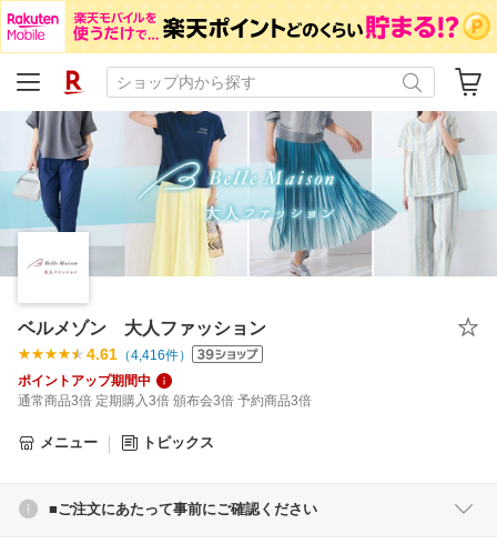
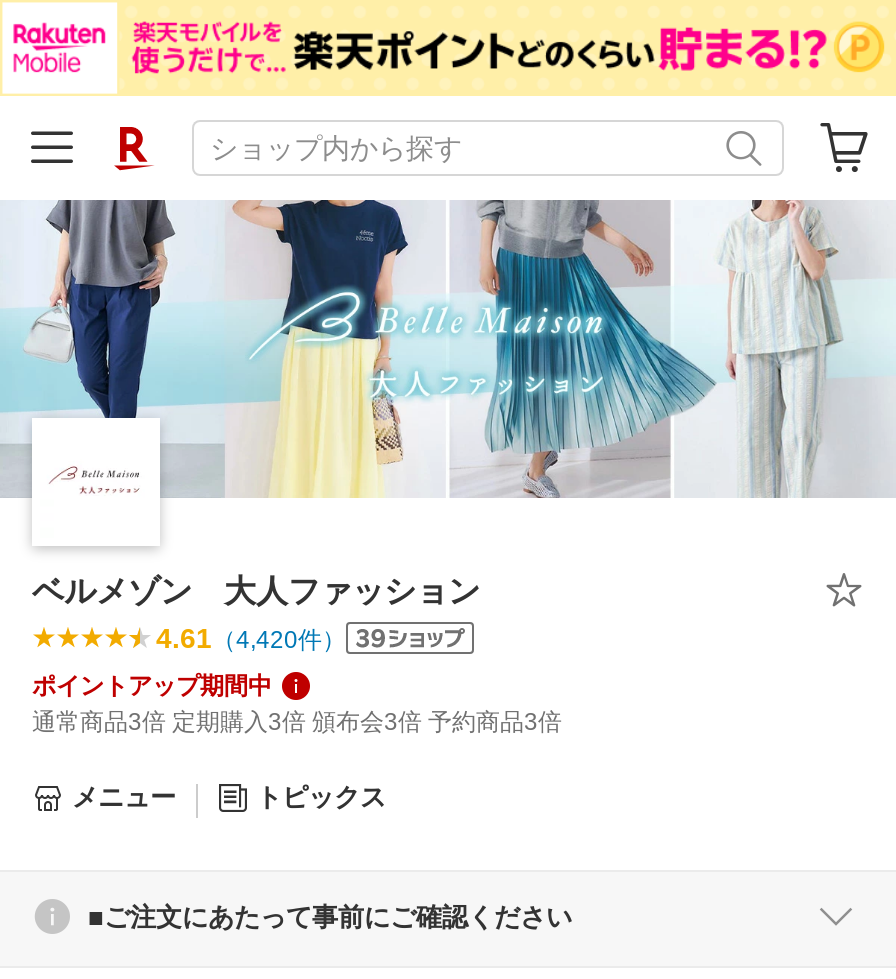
- 4.61（4,416件）
+ 4.61（4,420件）
